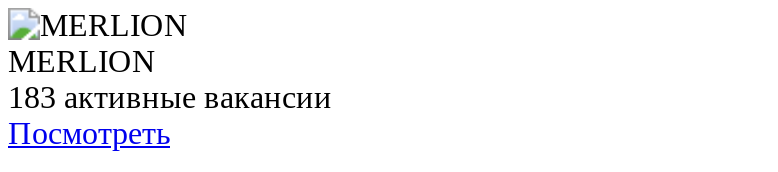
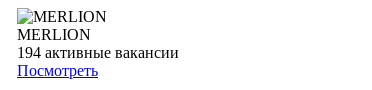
- 183 активные вакансии
+ 194 активные вакансии
